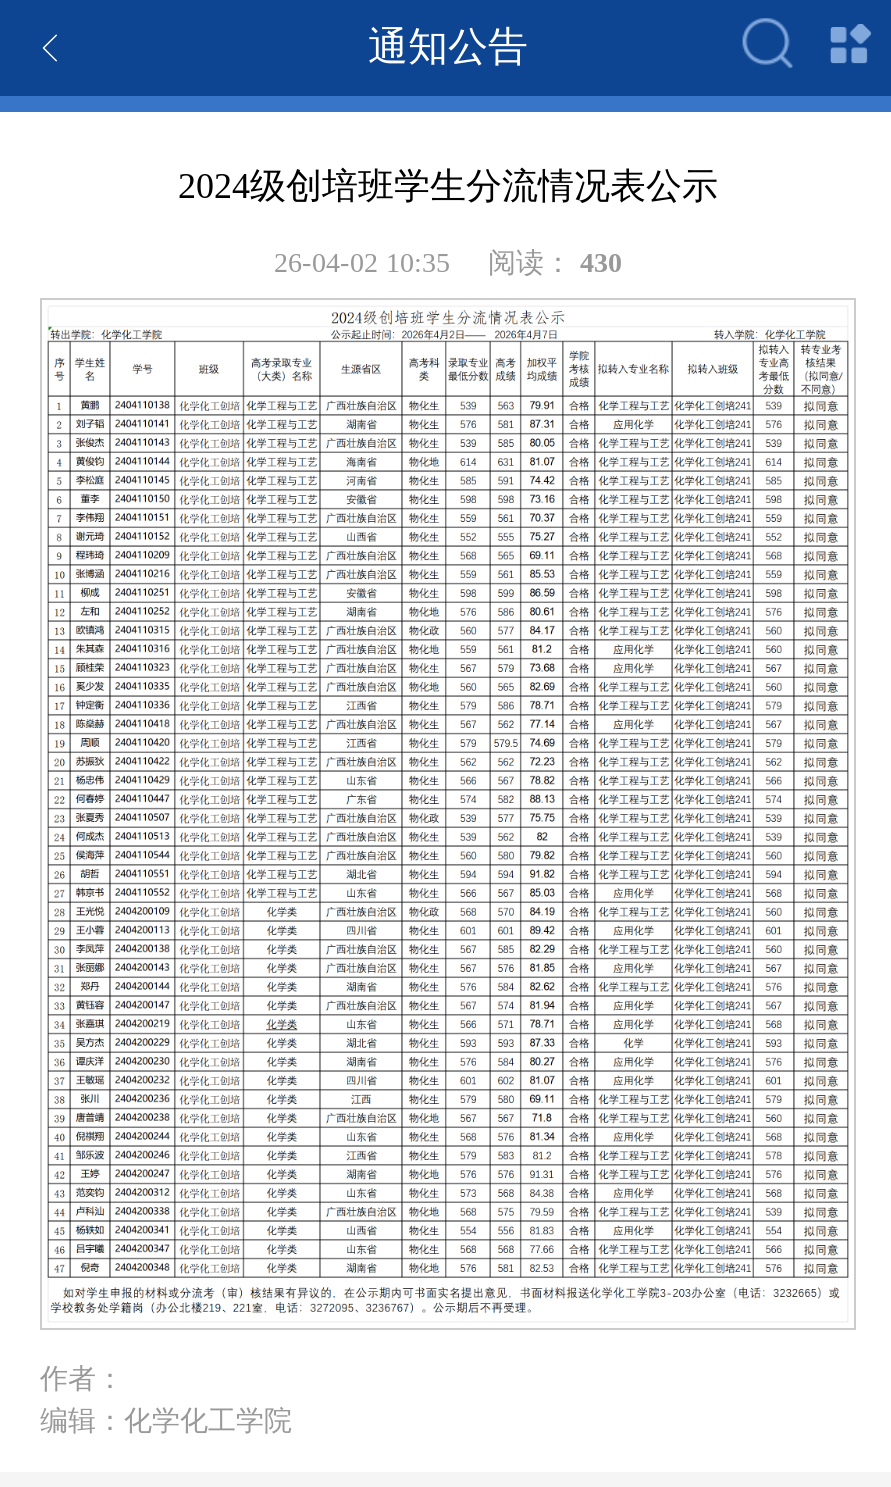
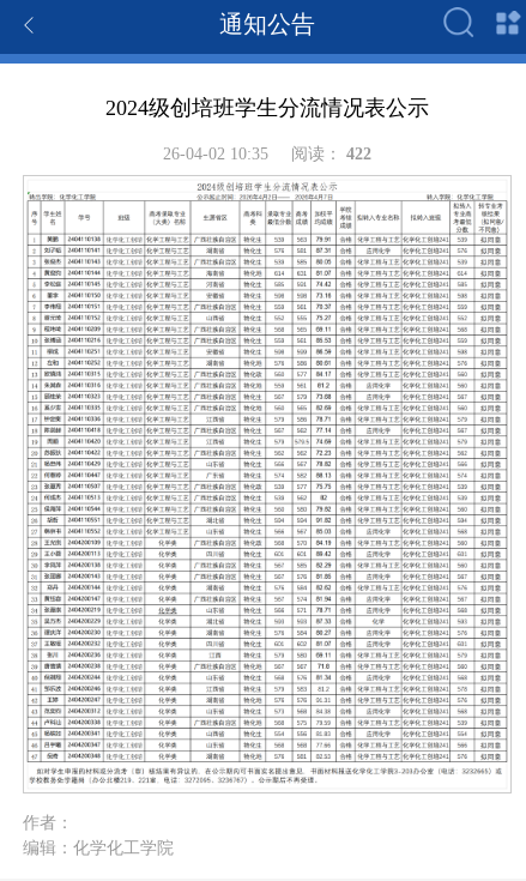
- 26-04-02 10:35 阅读：430
+ 26-04-02 10:35 阅读：422
